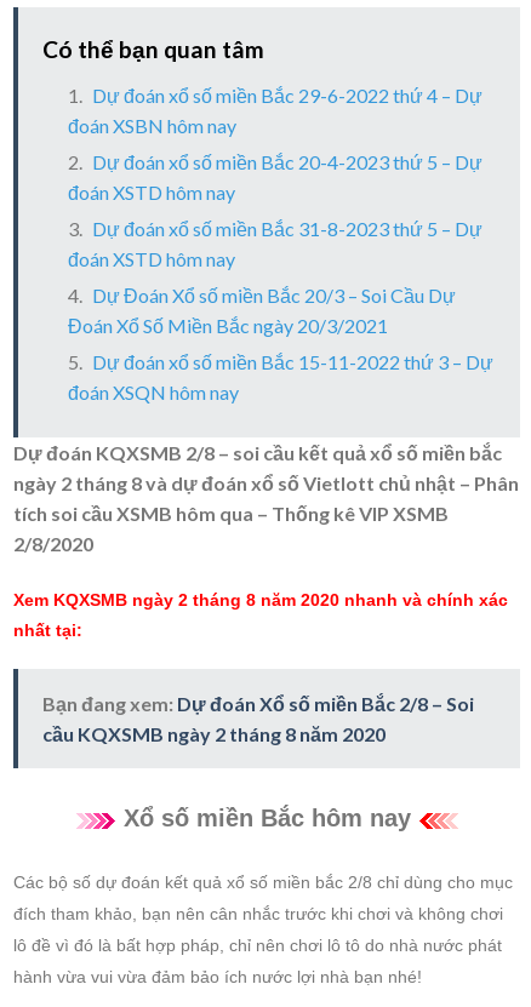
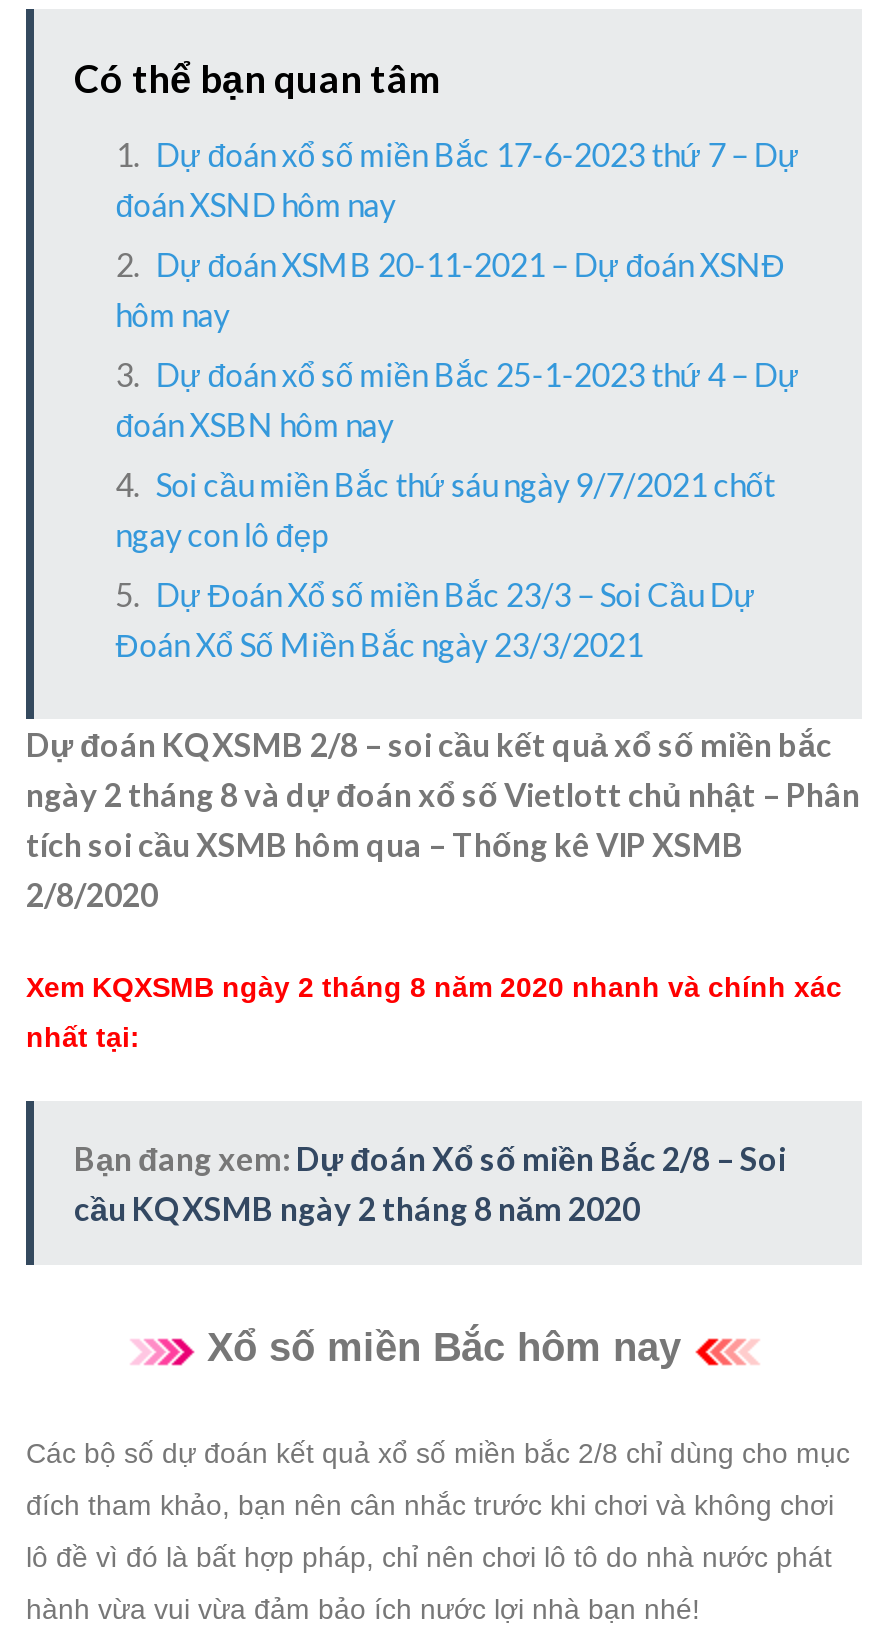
- Dự đoán xổ số miền Bắc 29-6-2022 thứ 4 – Dự
+ Dự đoán xổ số miền Bắc 17-6-2023 thứ 7 – Dự
+ đoán XSND hôm nay
+ Dự đoán XSMB 20-11-2021 – Dự đoán XSNĐ
+ hôm nay
+ Dự đoán xổ số miền Bắc 25-1-2023 thứ 4 – Dự

moved down: đoán XSBN hôm nay

- Dự đoán xổ số miền Bắc 20-4-2023 thứ 5 – Dự
- đoán XSTD hôm nay
- Dự đoán xổ số miền Bắc 31-8-2023 thứ 5 – Dự
- đoán XSTD hôm nay
- Dự Đoán Xổ số miền Bắc 20/3 – Soi Cầu Dự
- Đoán Xổ Số Miền Bắc ngày 20/3/2021
- Dự đoán xổ số miền Bắc 15-11-2022 thứ 3 – Dự
- đoán XSQN hôm nay
+ Soi cầu miền Bắc thứ sáu ngày 9/7/2021 chốt
+ ngay con lô đẹp
+ Dự Đoán Xổ số miền Bắc 23/3 – Soi Cầu Dự
+ Đoán Xổ Số Miền Bắc ngày 23/3/2021
